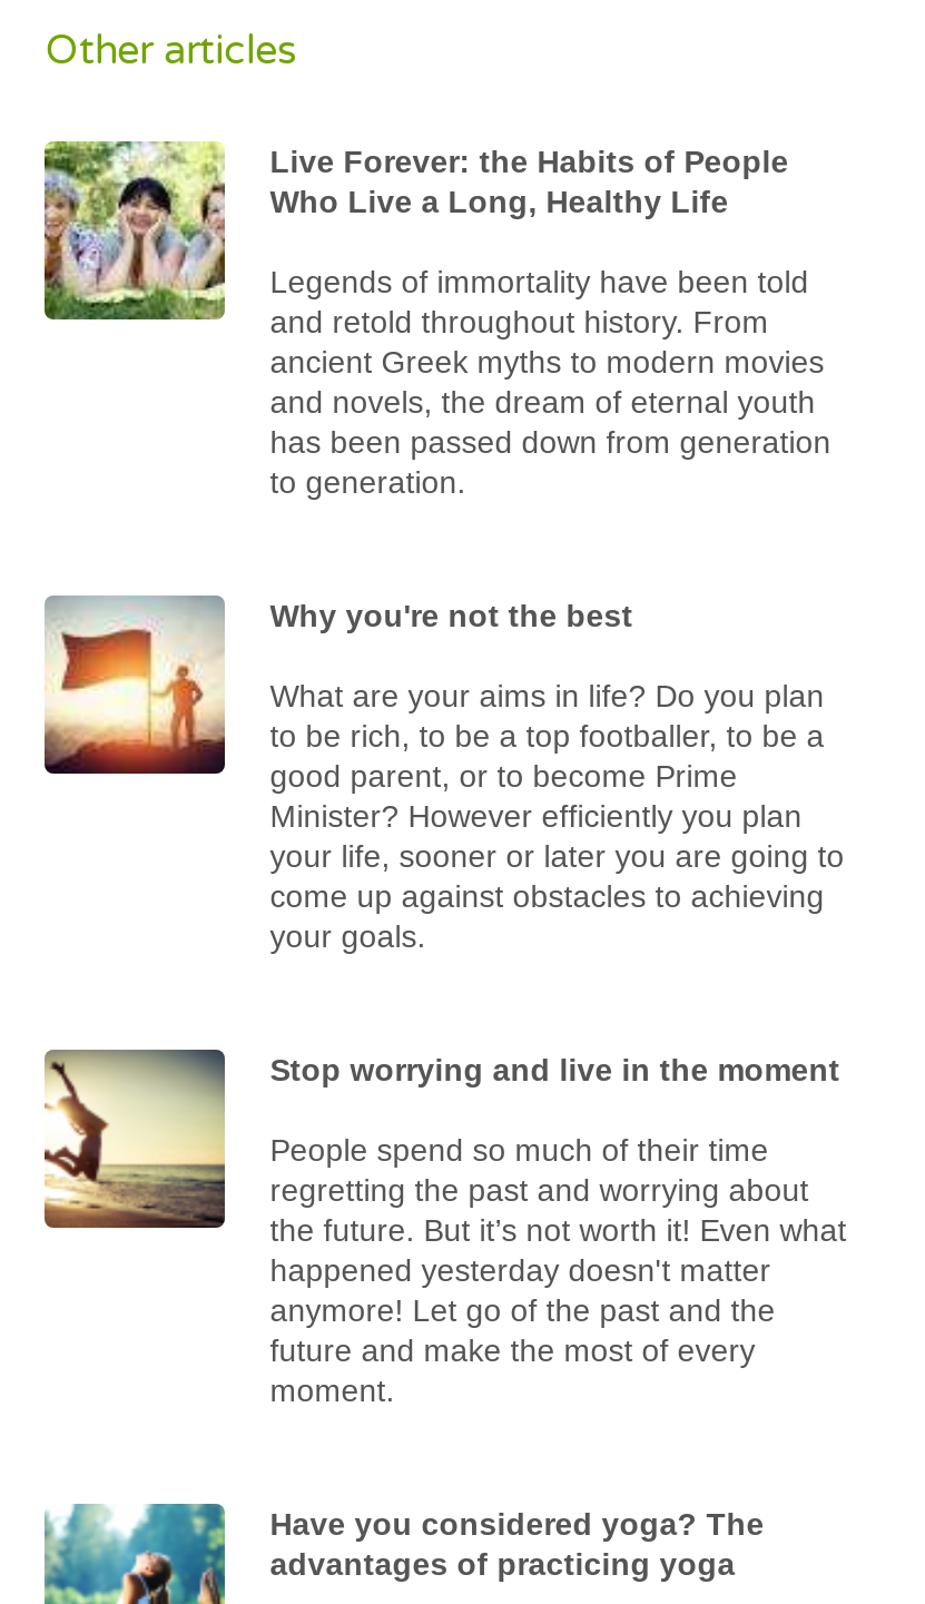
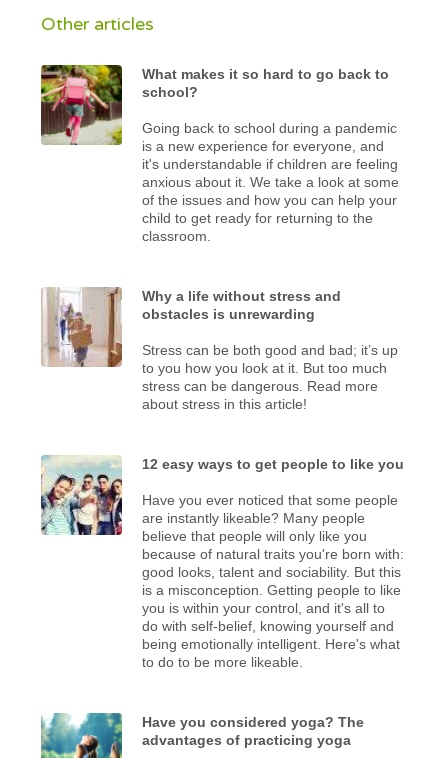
- [image]
- Live Forever: the Habits of People
- Who Live a Long, Healthy Life
+ [image]
+ What makes it so hard to go back to
+ school?

- Legends of immortality have been told
- and retold throughout history. From
- ancient Greek myths to modern movies
- and novels, the dream of eternal youth
- has been passed down from generation
- to generation.
+ Going back to school during a pandemic
+ is a new experience for everyone, and
+ it's understandable if children are feeling
+ anxious about it. We take a look at some
+ of the issues and how you can help your
+ child to get ready for returning to the
+ classroom.

- [image]
- Why you're not the best
+ [image]
+ Why a life without stress and
+ obstacles is unrewarding

- What are your aims in life? Do you plan
- to be rich, to be a top footballer, to be a
- good parent, or to become Prime
- Minister? However efficiently you plan
- your life, sooner or later you are going to
- come up against obstacles to achieving
- your goals.
+ Stress can be both good and bad; it’s up
+ to you how you look at it. But too much
+ stress can be dangerous. Read more
+ about stress in this article!

- [image]
- Stop worrying and live in the moment
+ [image]
+ 12 easy ways to get people to like you

- People spend so much of their time
- regretting the past and worrying about
- the future. But it’s not worth it! Even what
- happened yesterday doesn't matter
- anymore! Let go of the past and the
- future and make the most of every
- moment.
+ Have you ever noticed that some people
+ are instantly likeable? Many people
+ believe that people will only like you
+ because of natural traits you're born with:
+ good looks, talent and sociability. But this
+ is a misconception. Getting people to like
+ you is within your control, and it's all to
+ do with self-belief, knowing yourself and
+ being emotionally intelligent. Here's what
+ to do to be more likeable.
